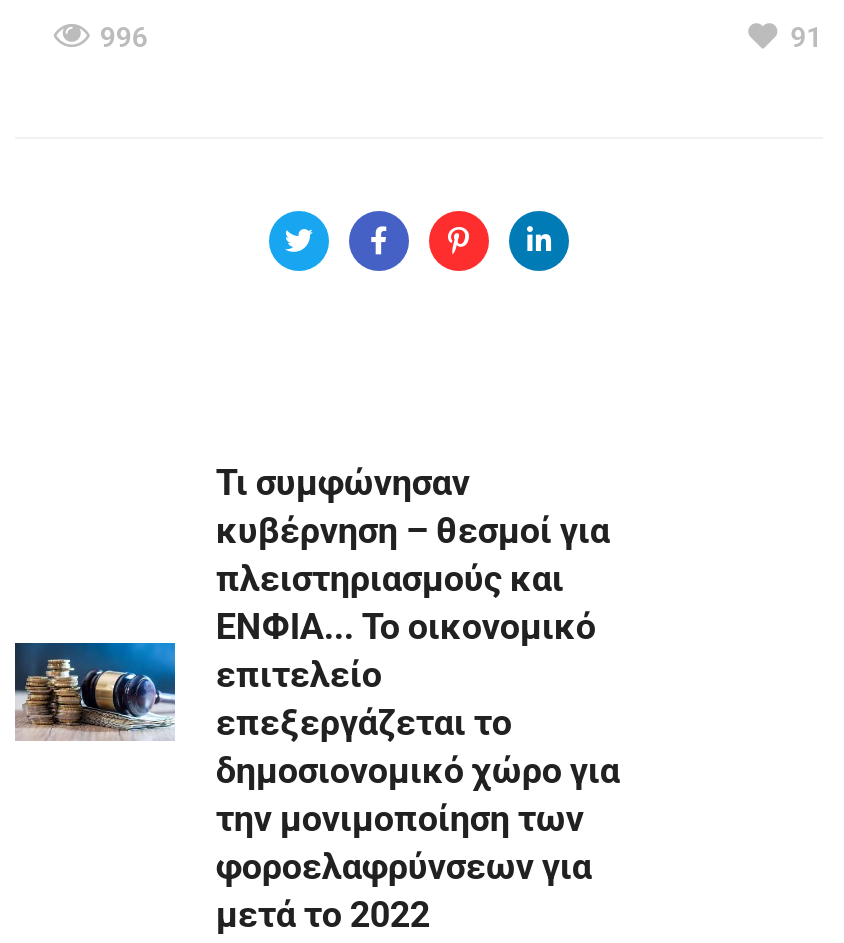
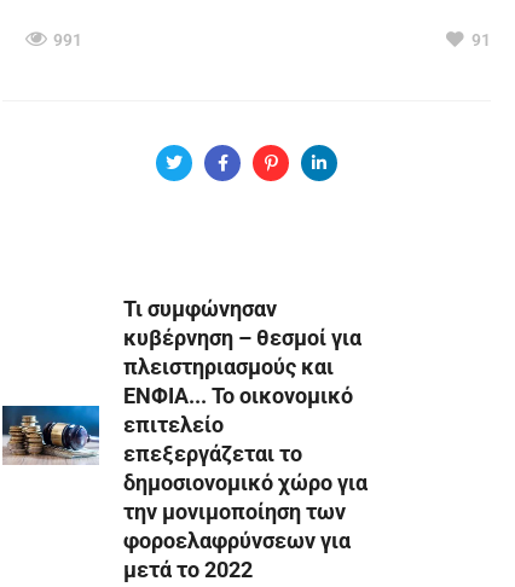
- 996
+ 991
